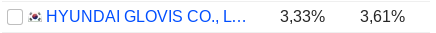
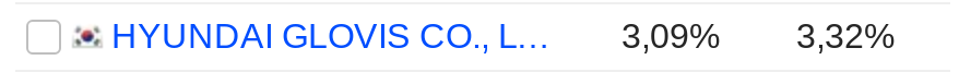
- 3,33%
+ 3,09%

- 3,61%
+ 3,32%
